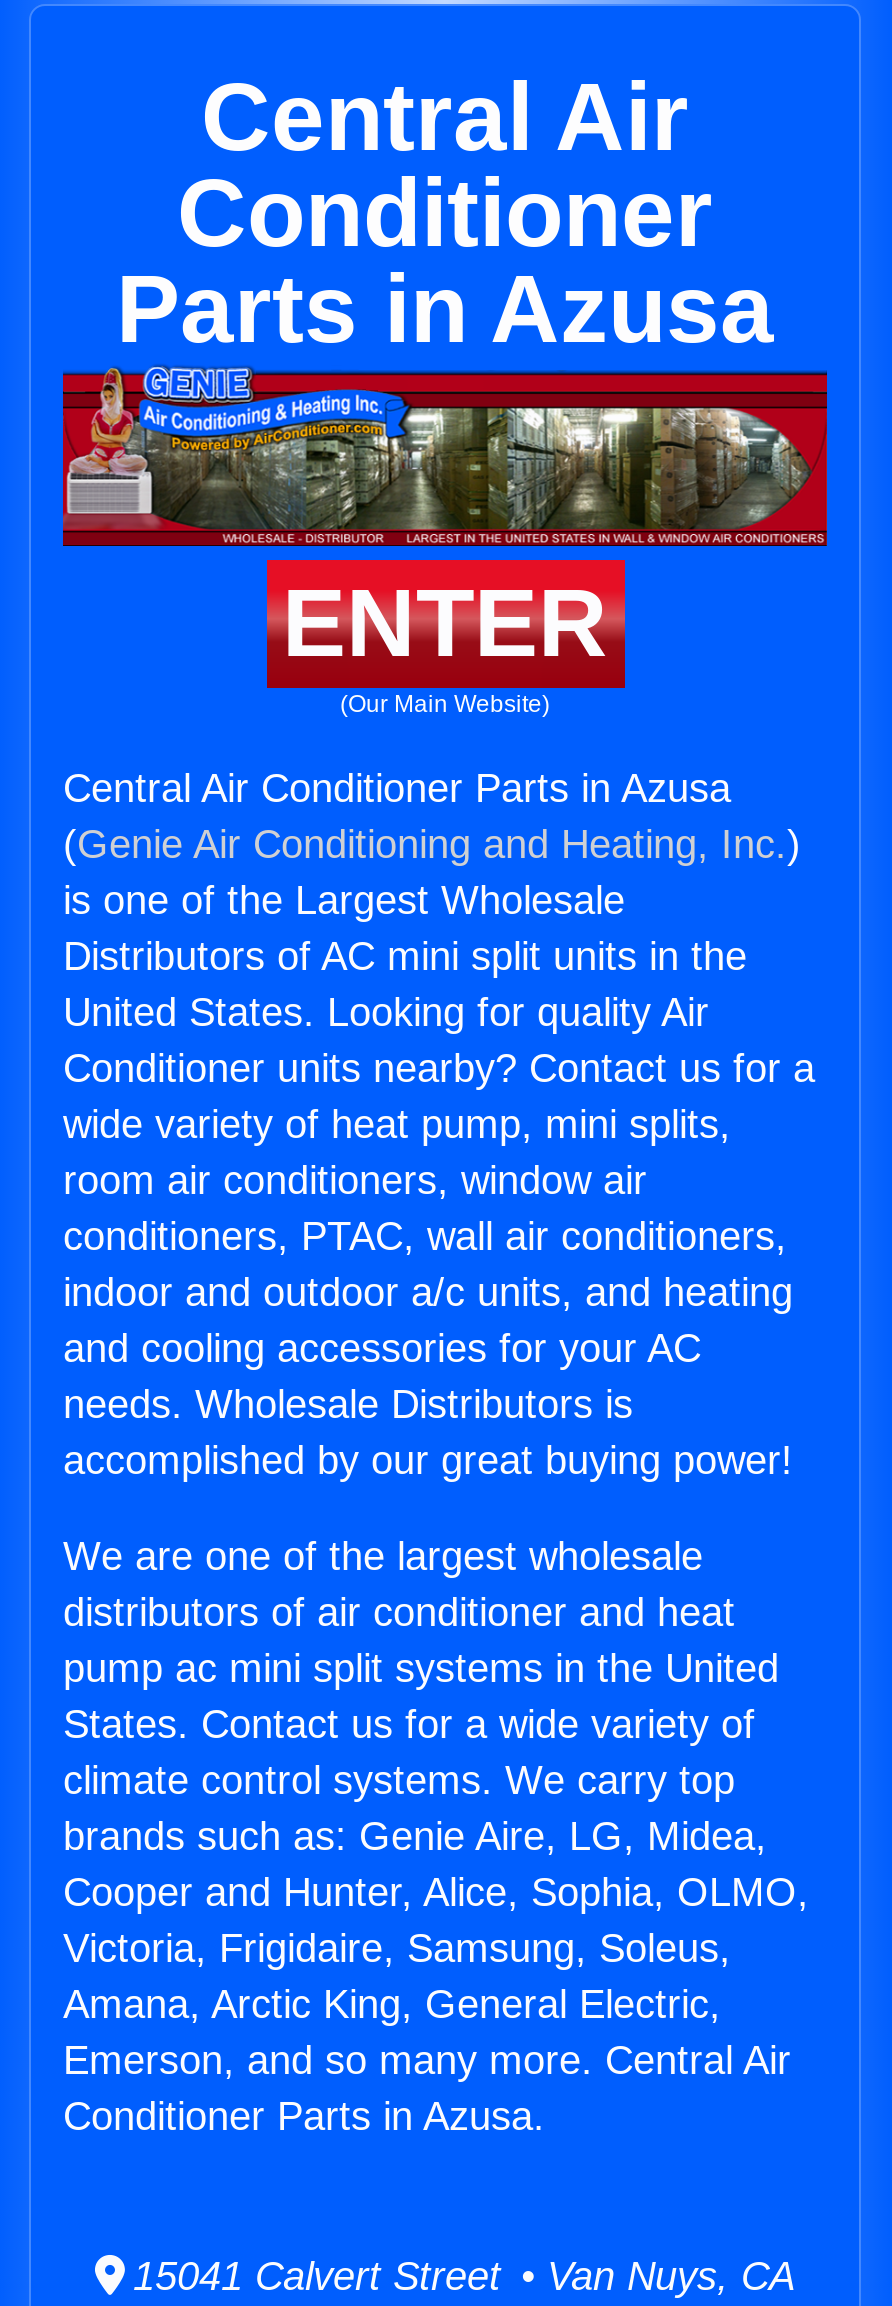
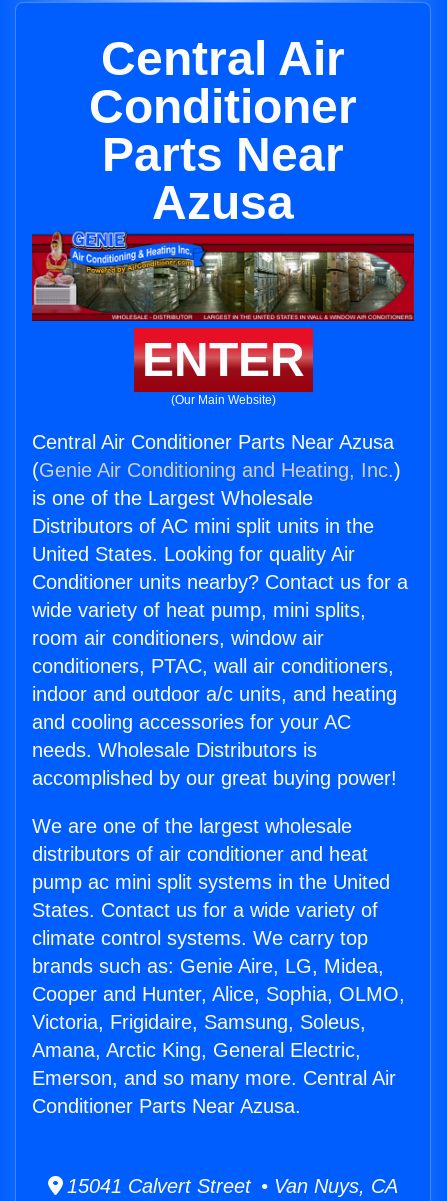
- Parts in Azusa
+ Parts Near
+ Azusa

- Central Air Conditioner Parts in Azusa
+ Central Air Conditioner Parts Near Azusa

- Conditioner Parts in Azusa.
+ Conditioner Parts Near Azusa.
